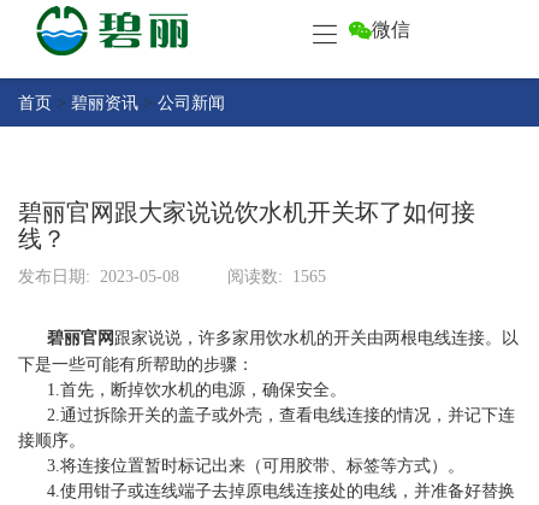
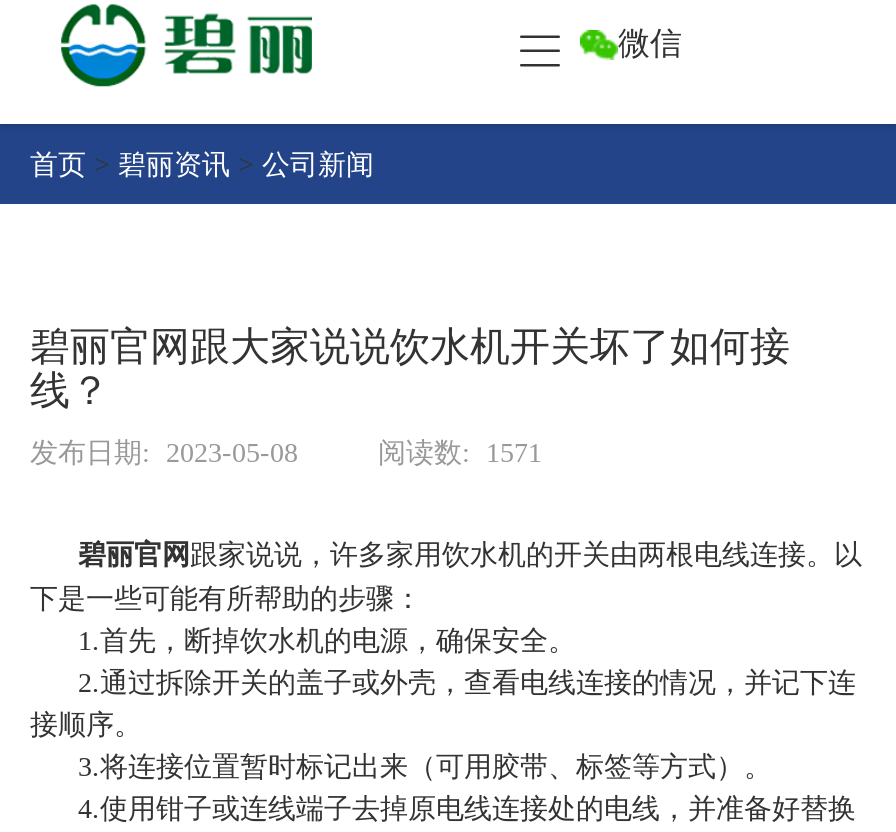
- 阅读数: 1565
+ 阅读数: 1571
